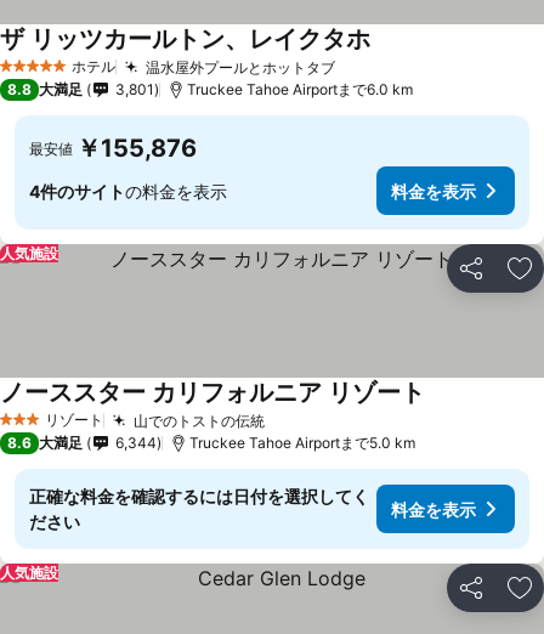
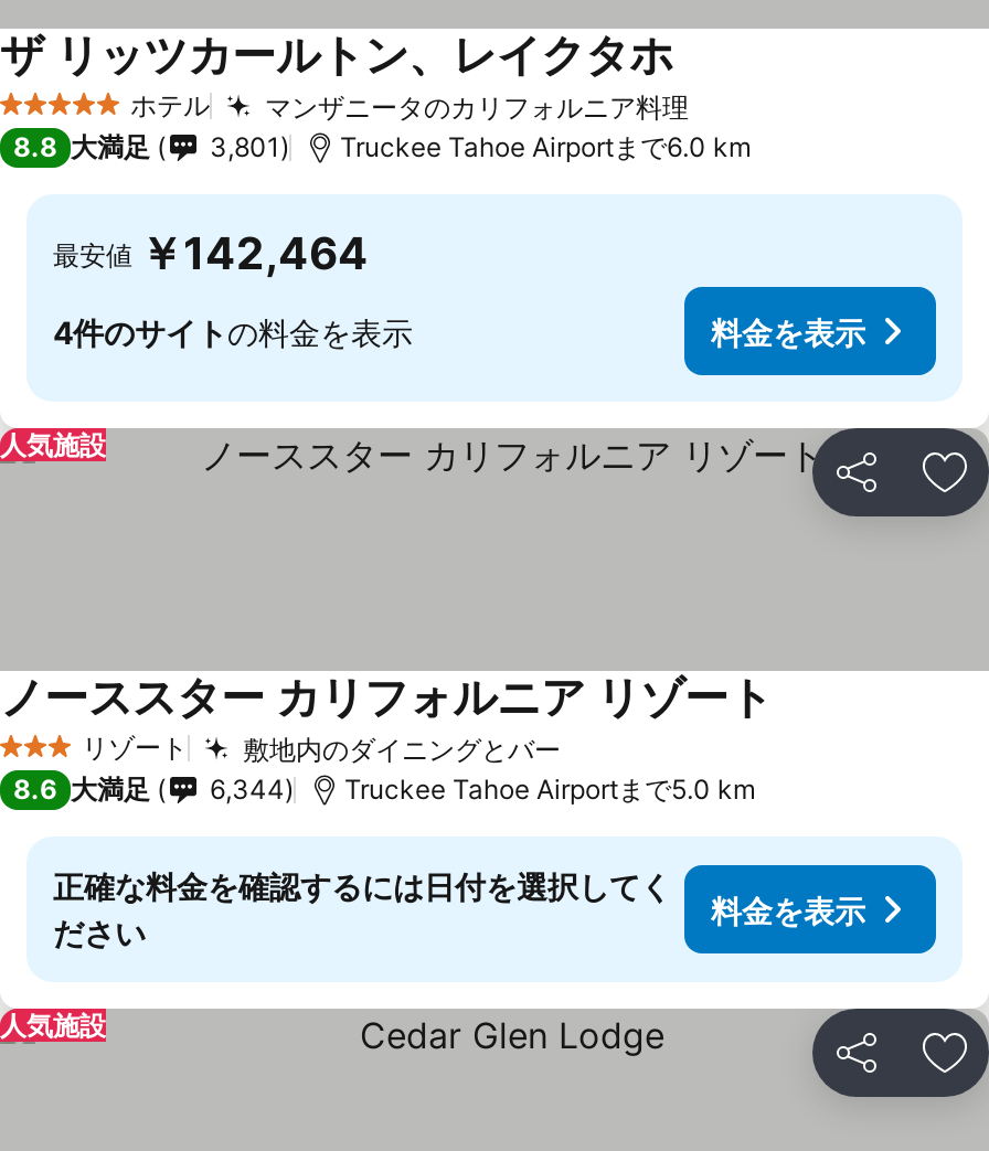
- 温水屋外プールとホットタブ
+ マンザニータのカリフォルニア料理

- 最安値 ￥155,876
+ 最安値 ￥142,464

- 山でのトストの伝統
+ 敷地内のダイニングとバー
